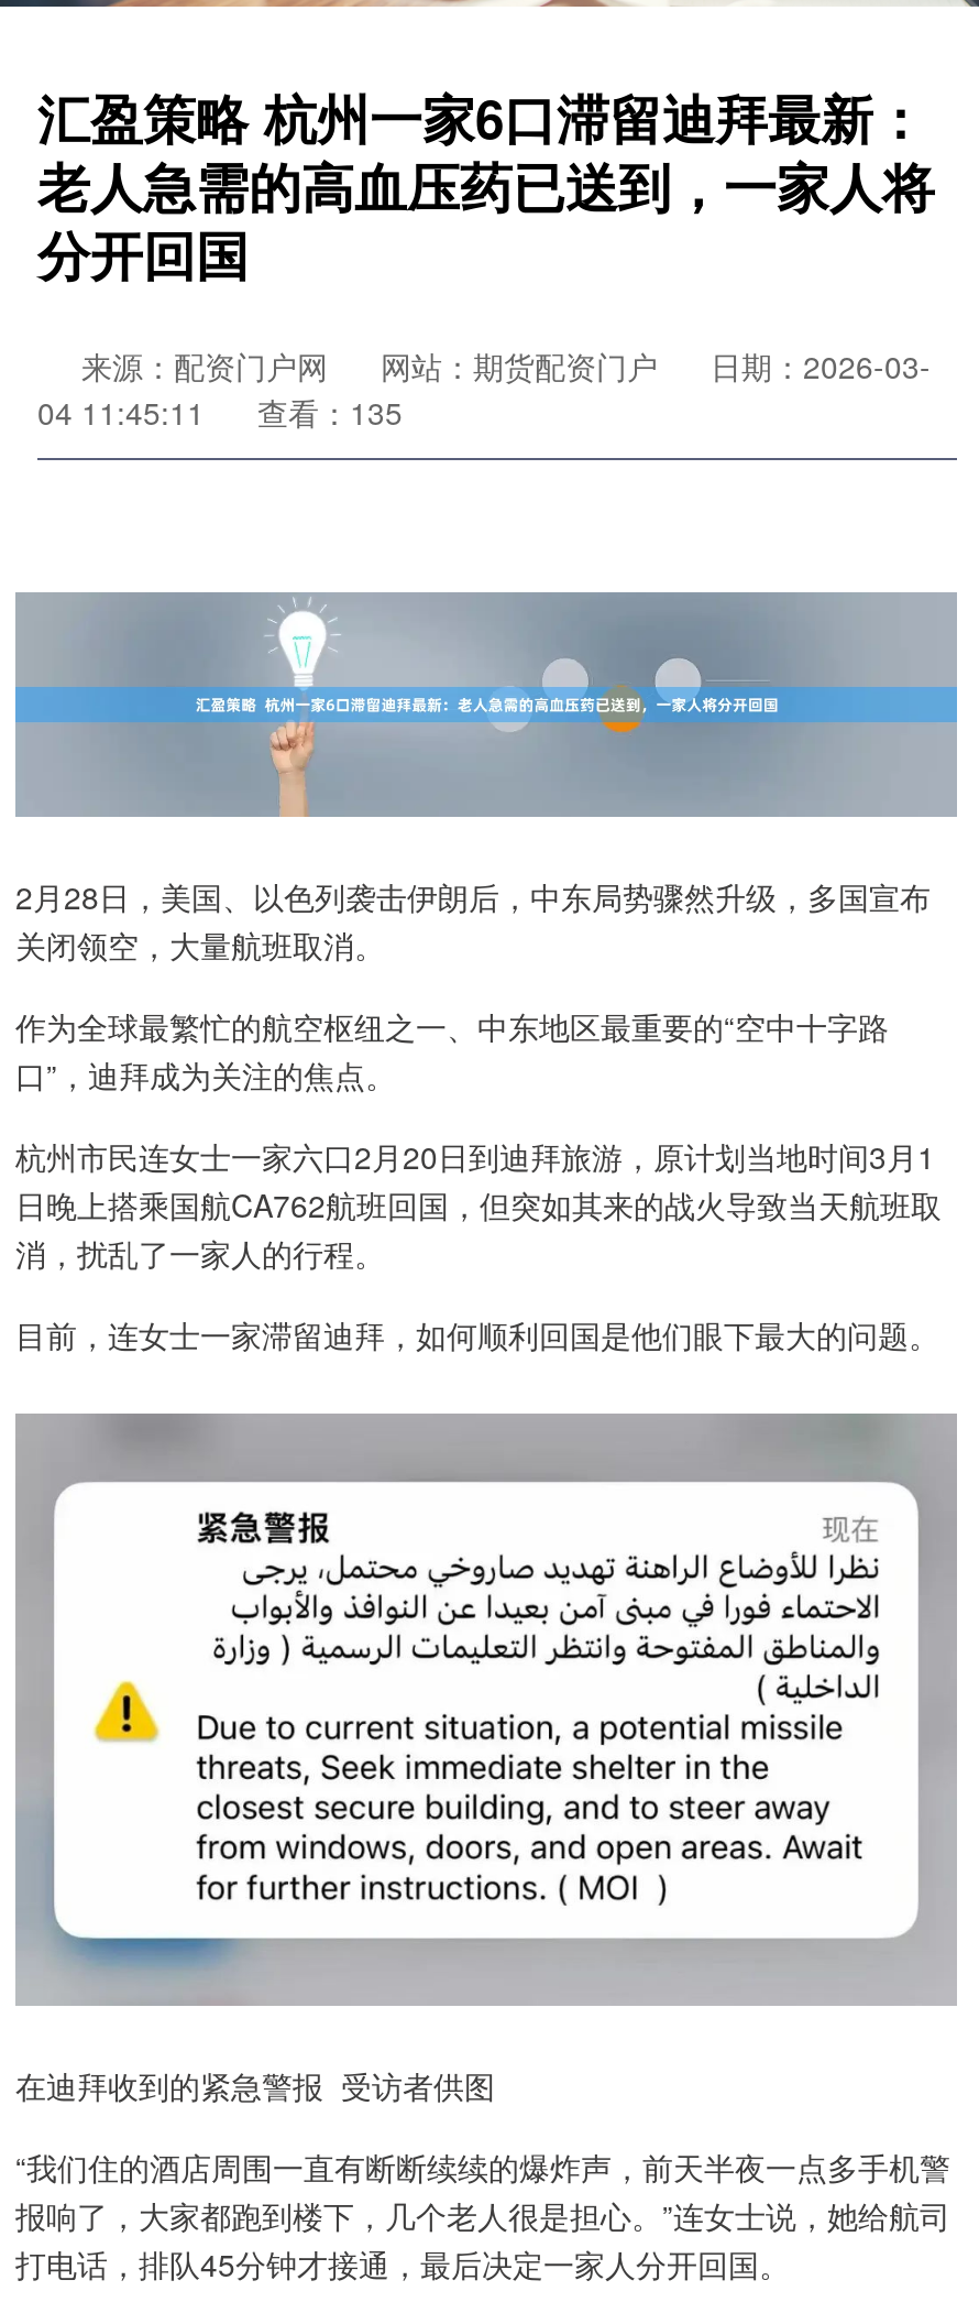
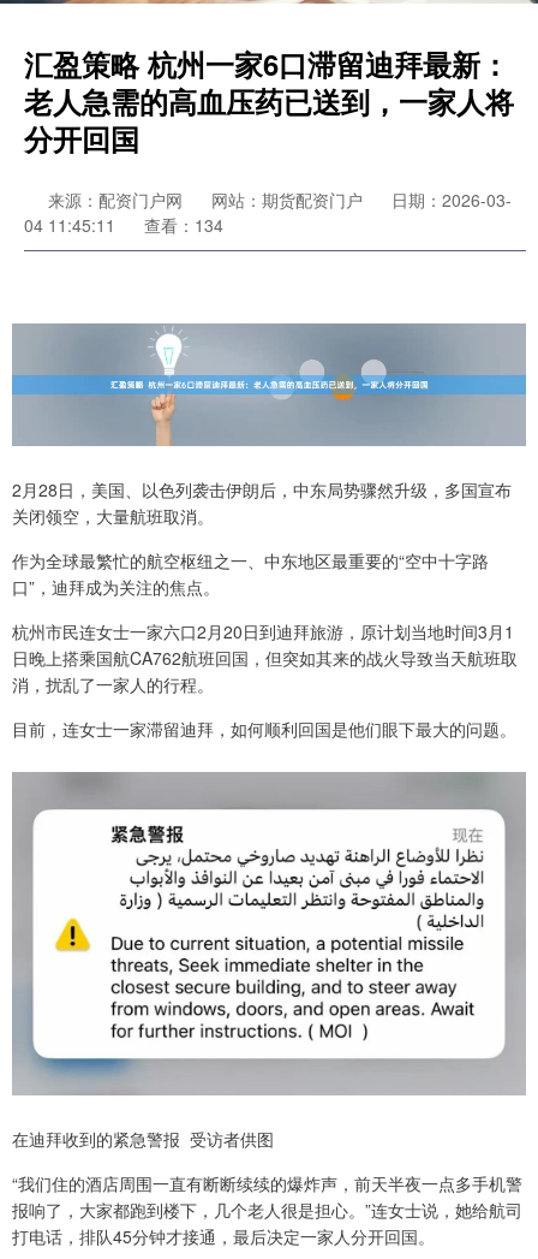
- 04 11:45:11 查看：135
+ 04 11:45:11 查看：134
